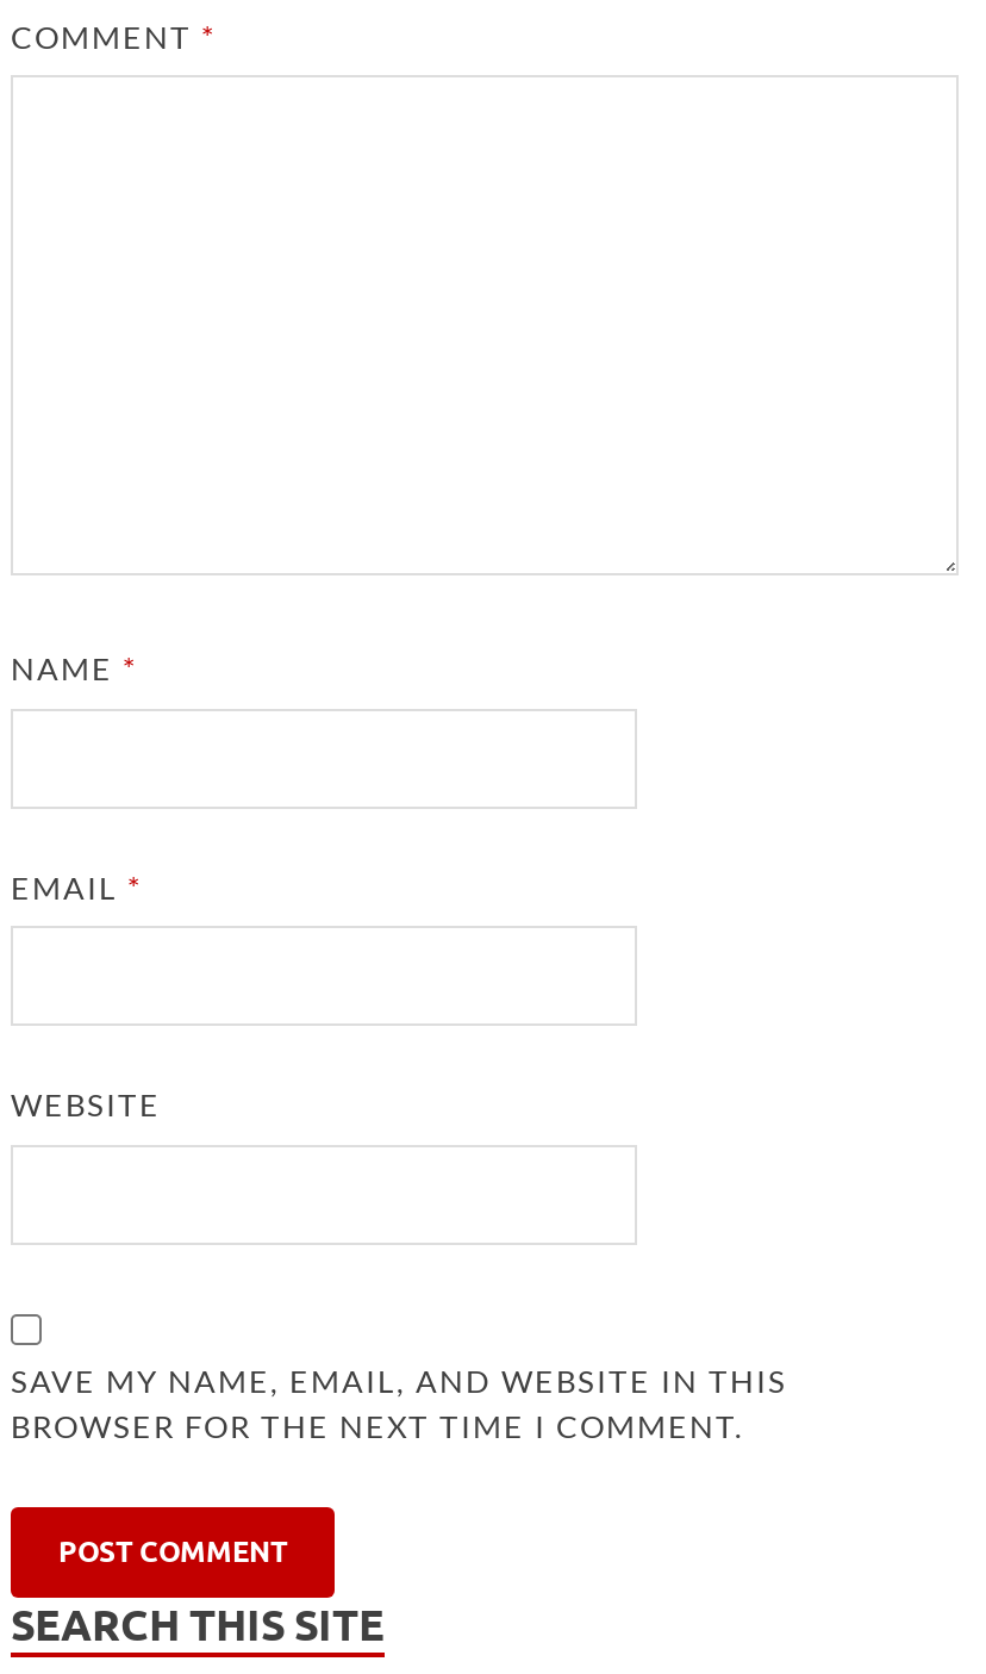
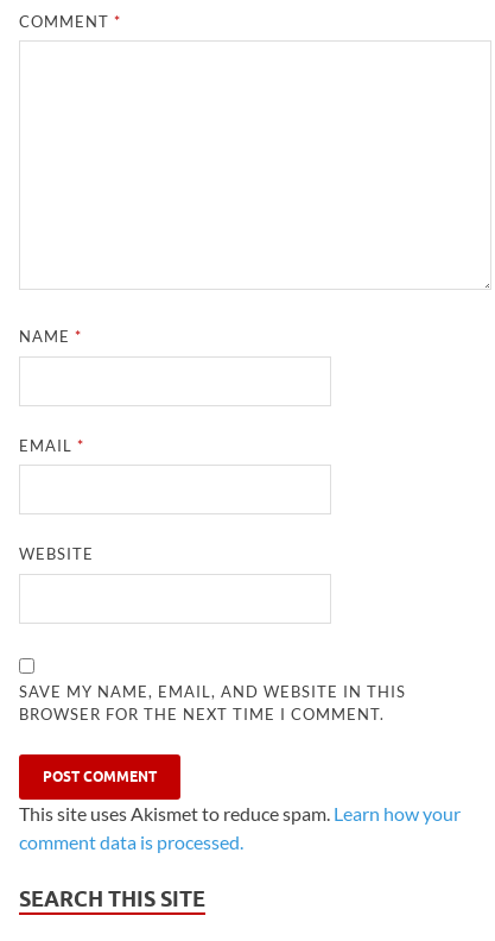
+ This site uses Akismet to reduce spam. Learn how your
+ comment data is processed.
